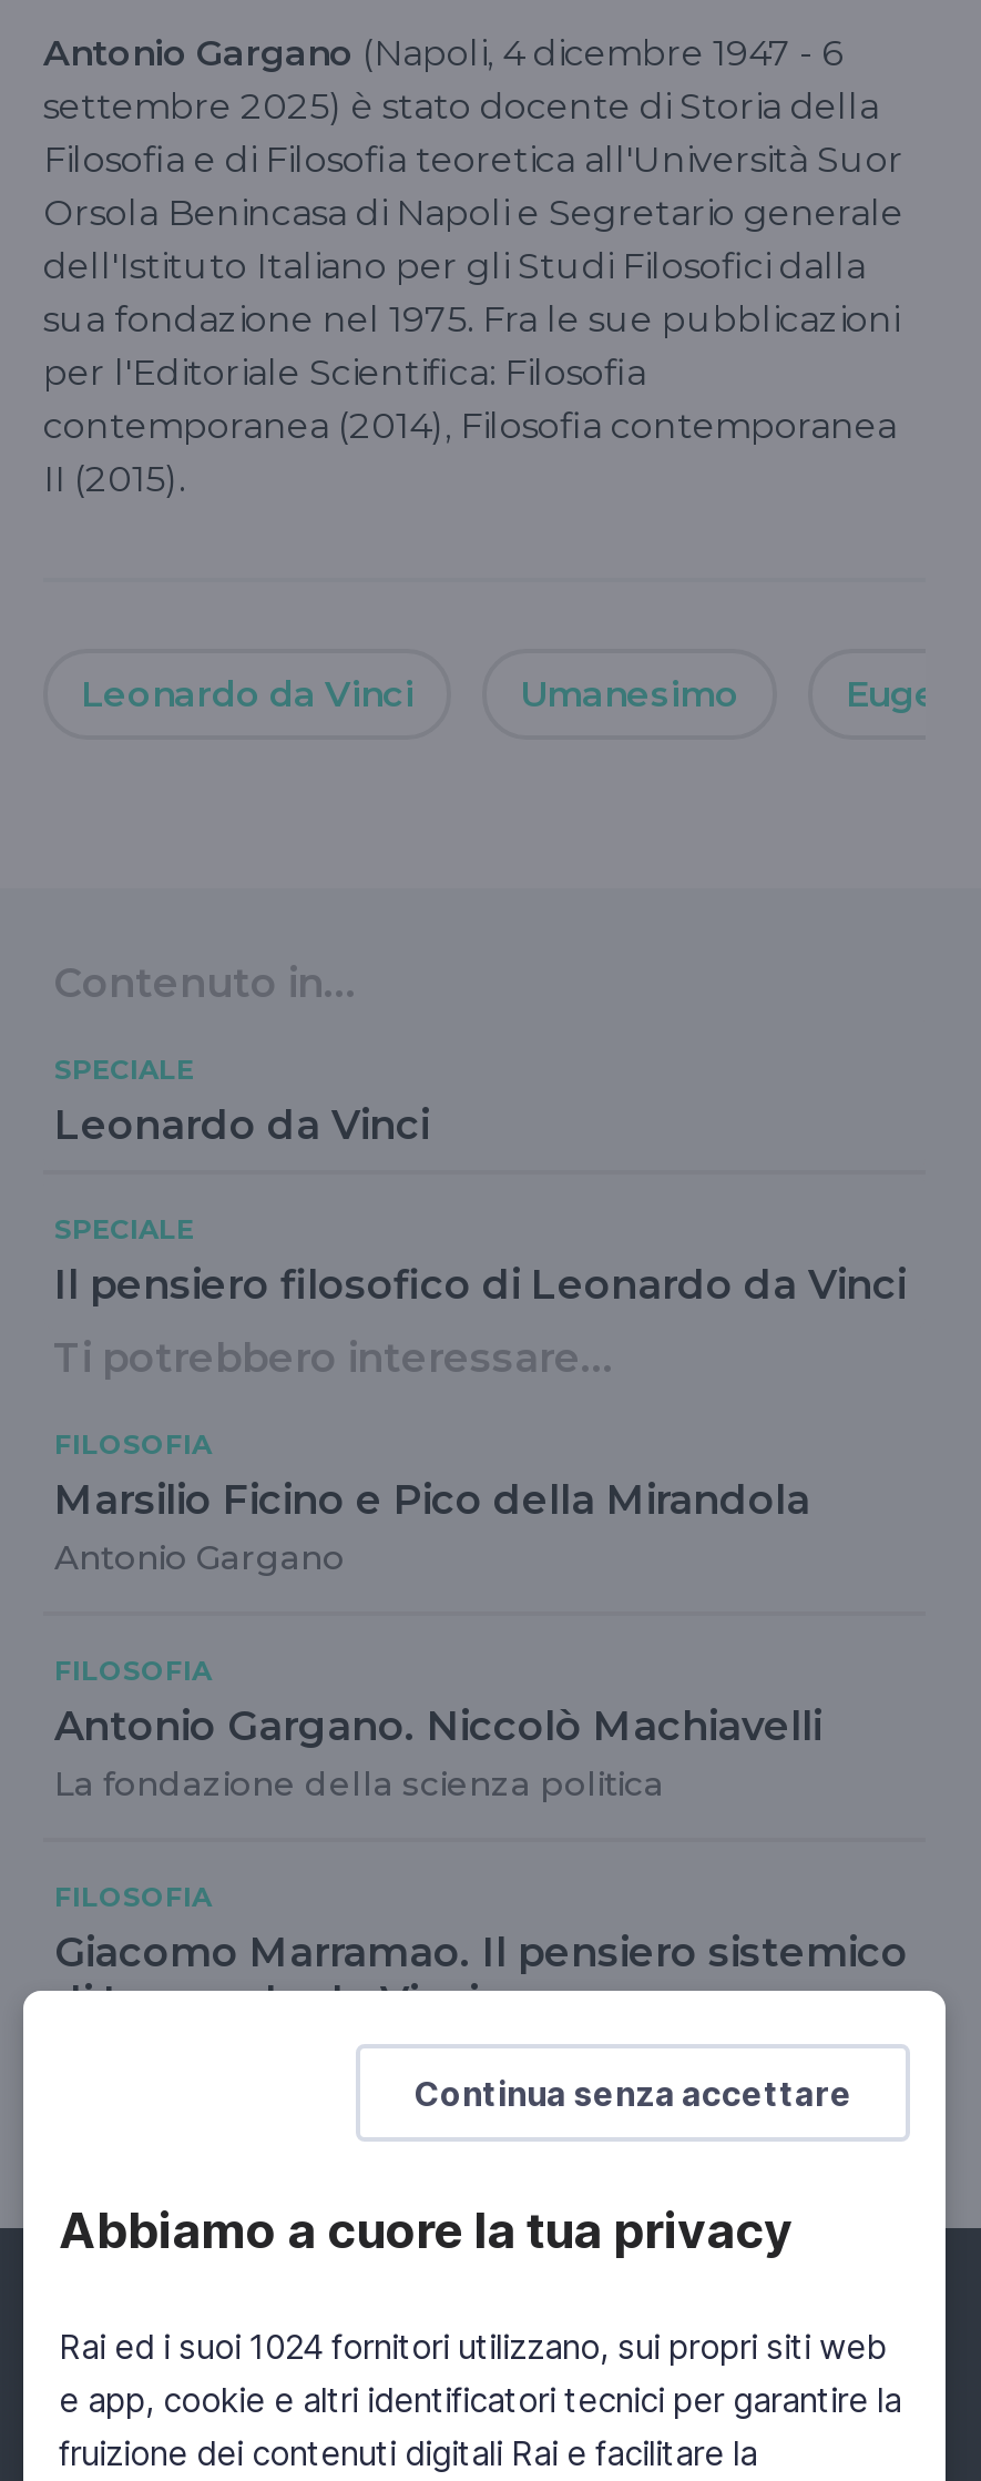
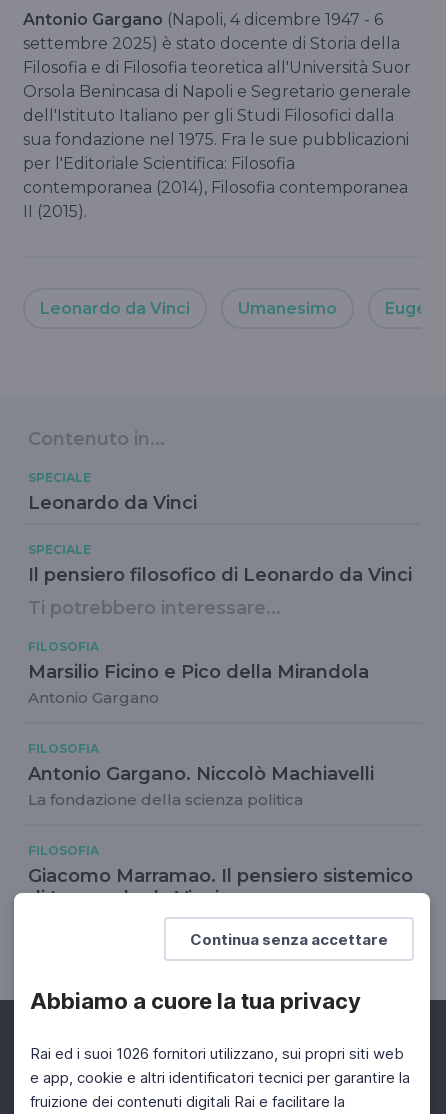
- Rai ed i suoi 1024 fornitori utilizzano, sui propri siti web
+ Rai ed i suoi 1026 fornitori utilizzano, sui propri siti web
